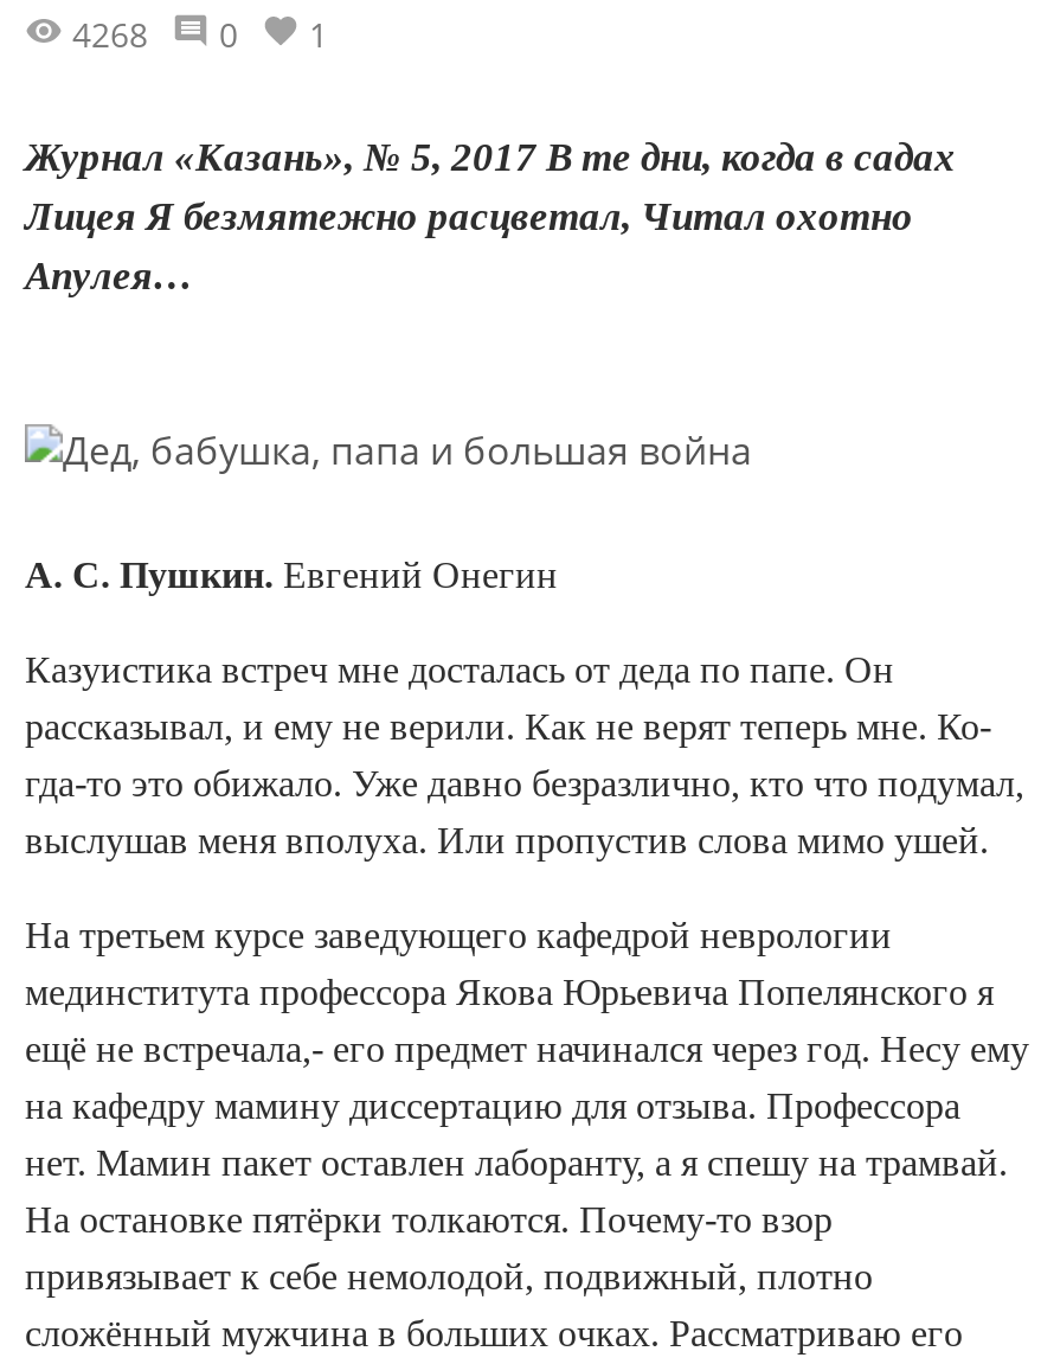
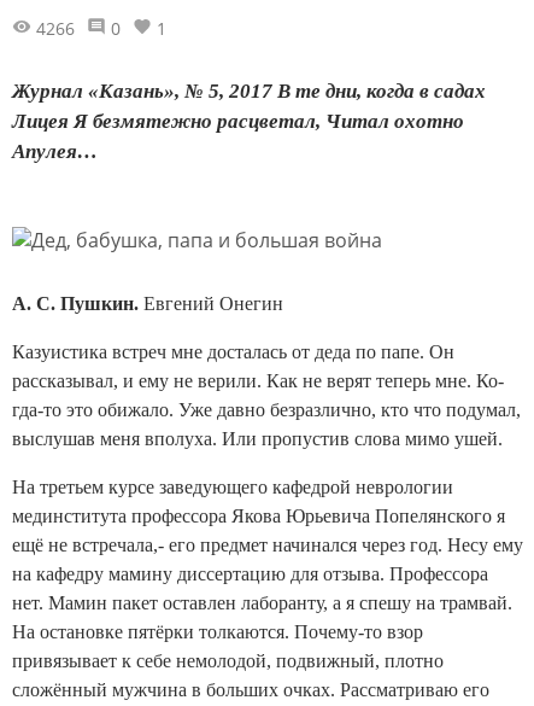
- 4268 0 1
+ 4266 0 1
